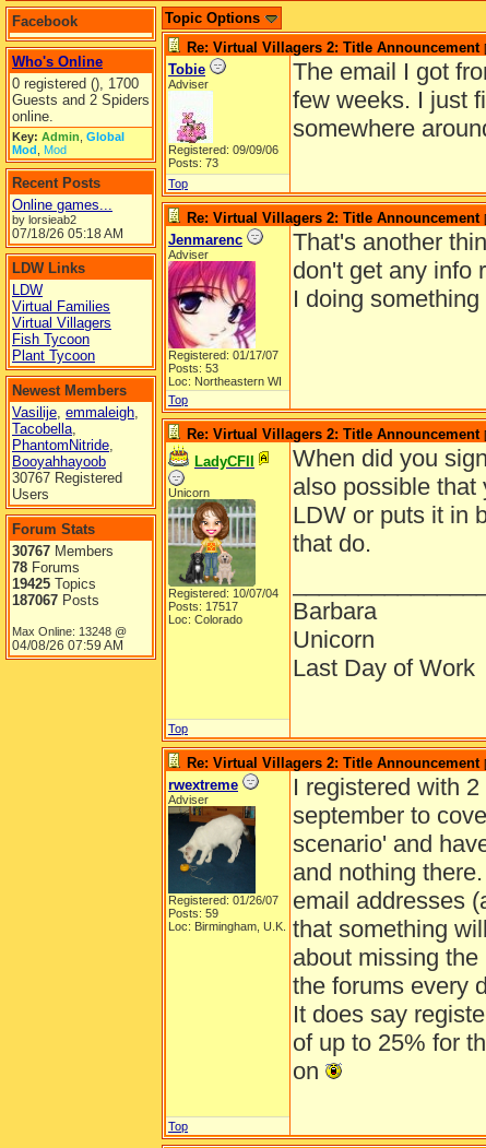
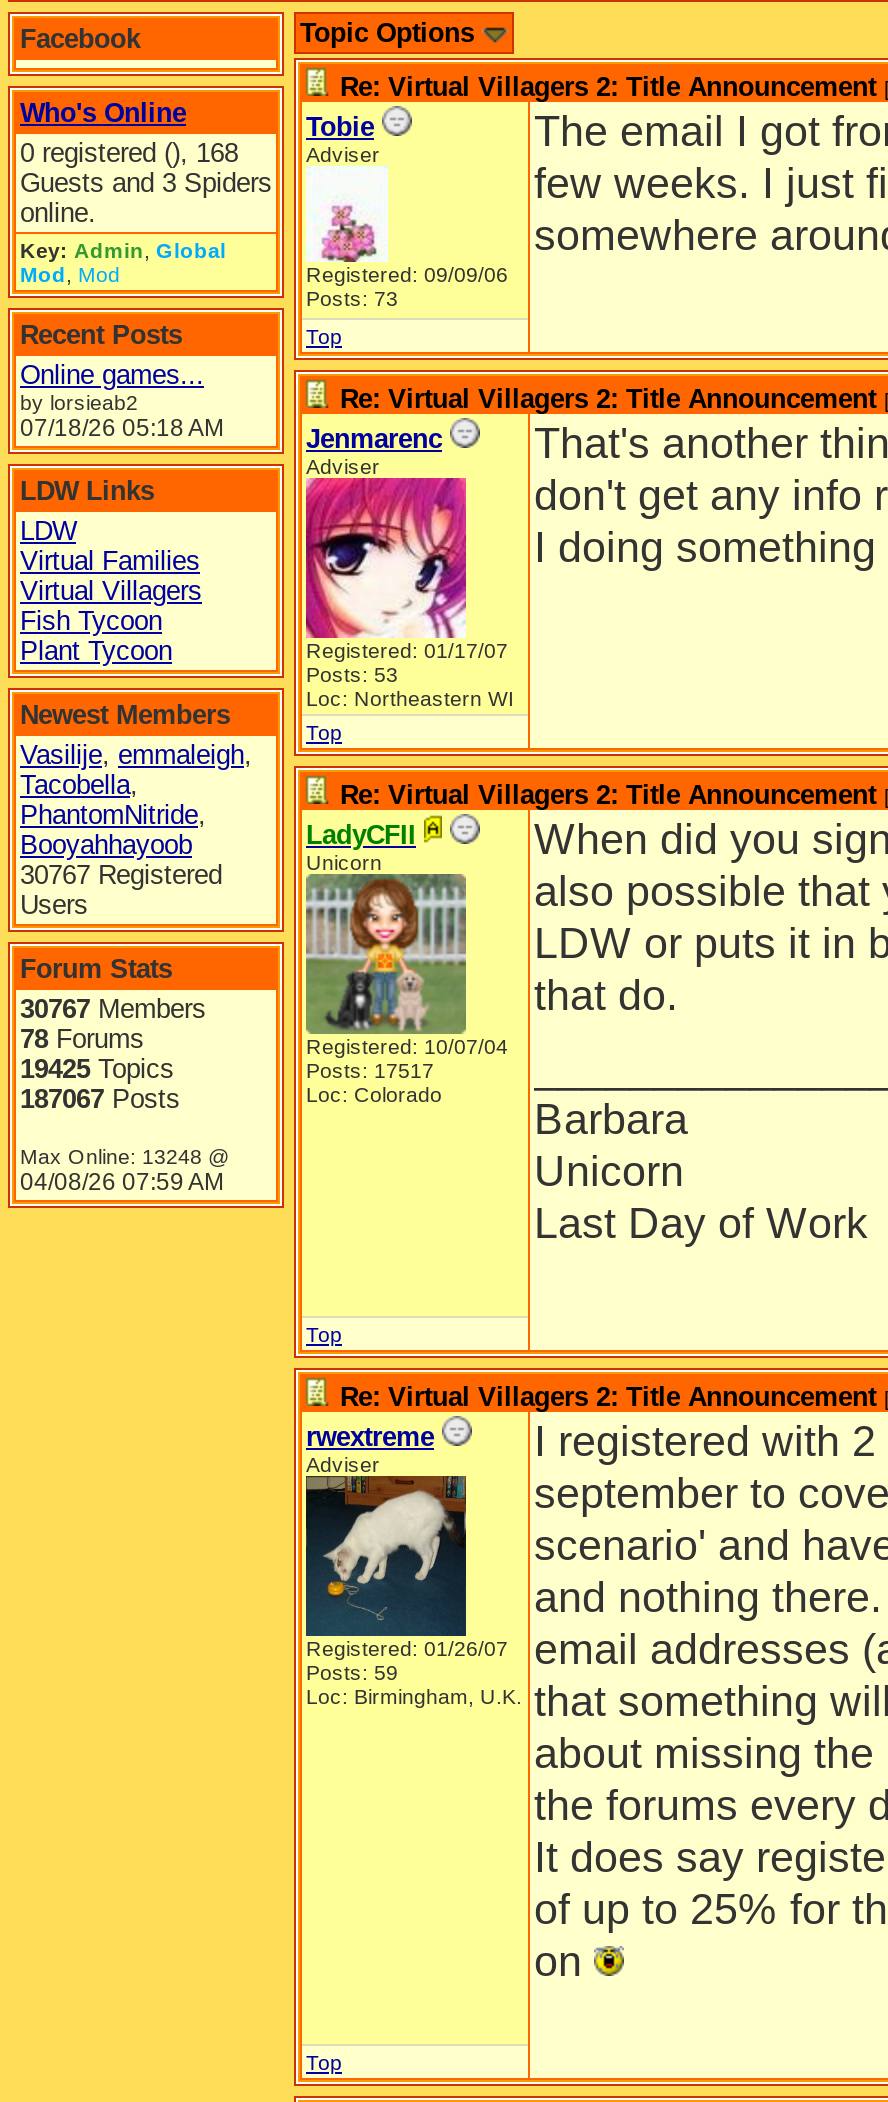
- 0 registered (), 1700
+ 0 registered (), 168

- Guests and 2 Spiders
+ Guests and 3 Spiders

moved up: [image] | Unicorn | Registered: 10/07/04 | Posts: 17517 | Loc: Colorado
